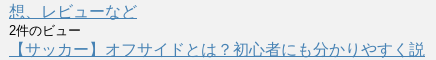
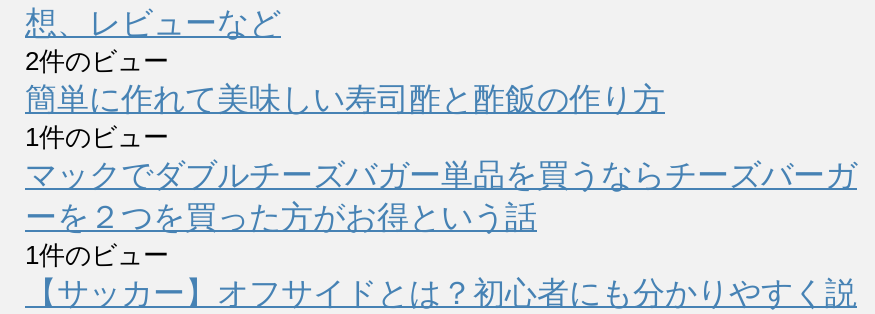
+ 簡単に作れて美味しい寿司酢と酢飯の作り方
+ 1件のビュー
+ マックでダブルチーズバガー単品を買うならチーズバーガ
+ ーを２つを買った方がお得という話
+ 1件のビュー
